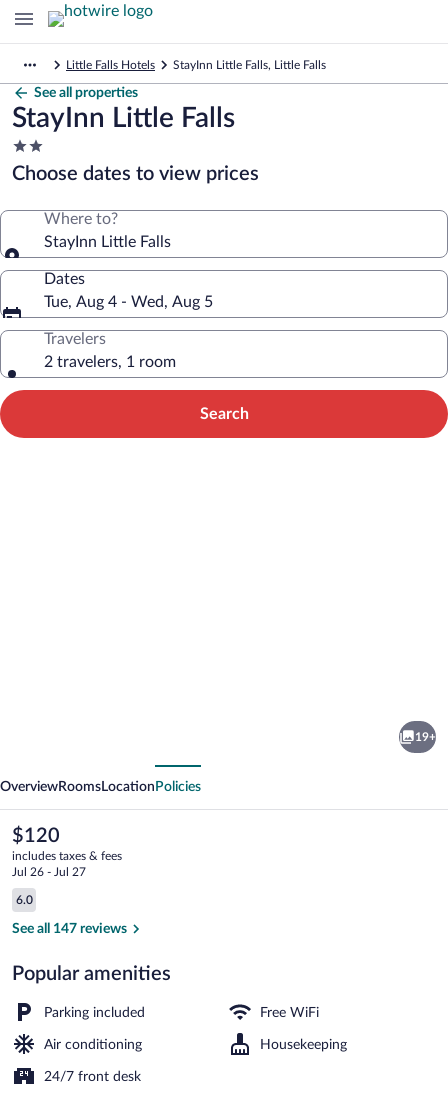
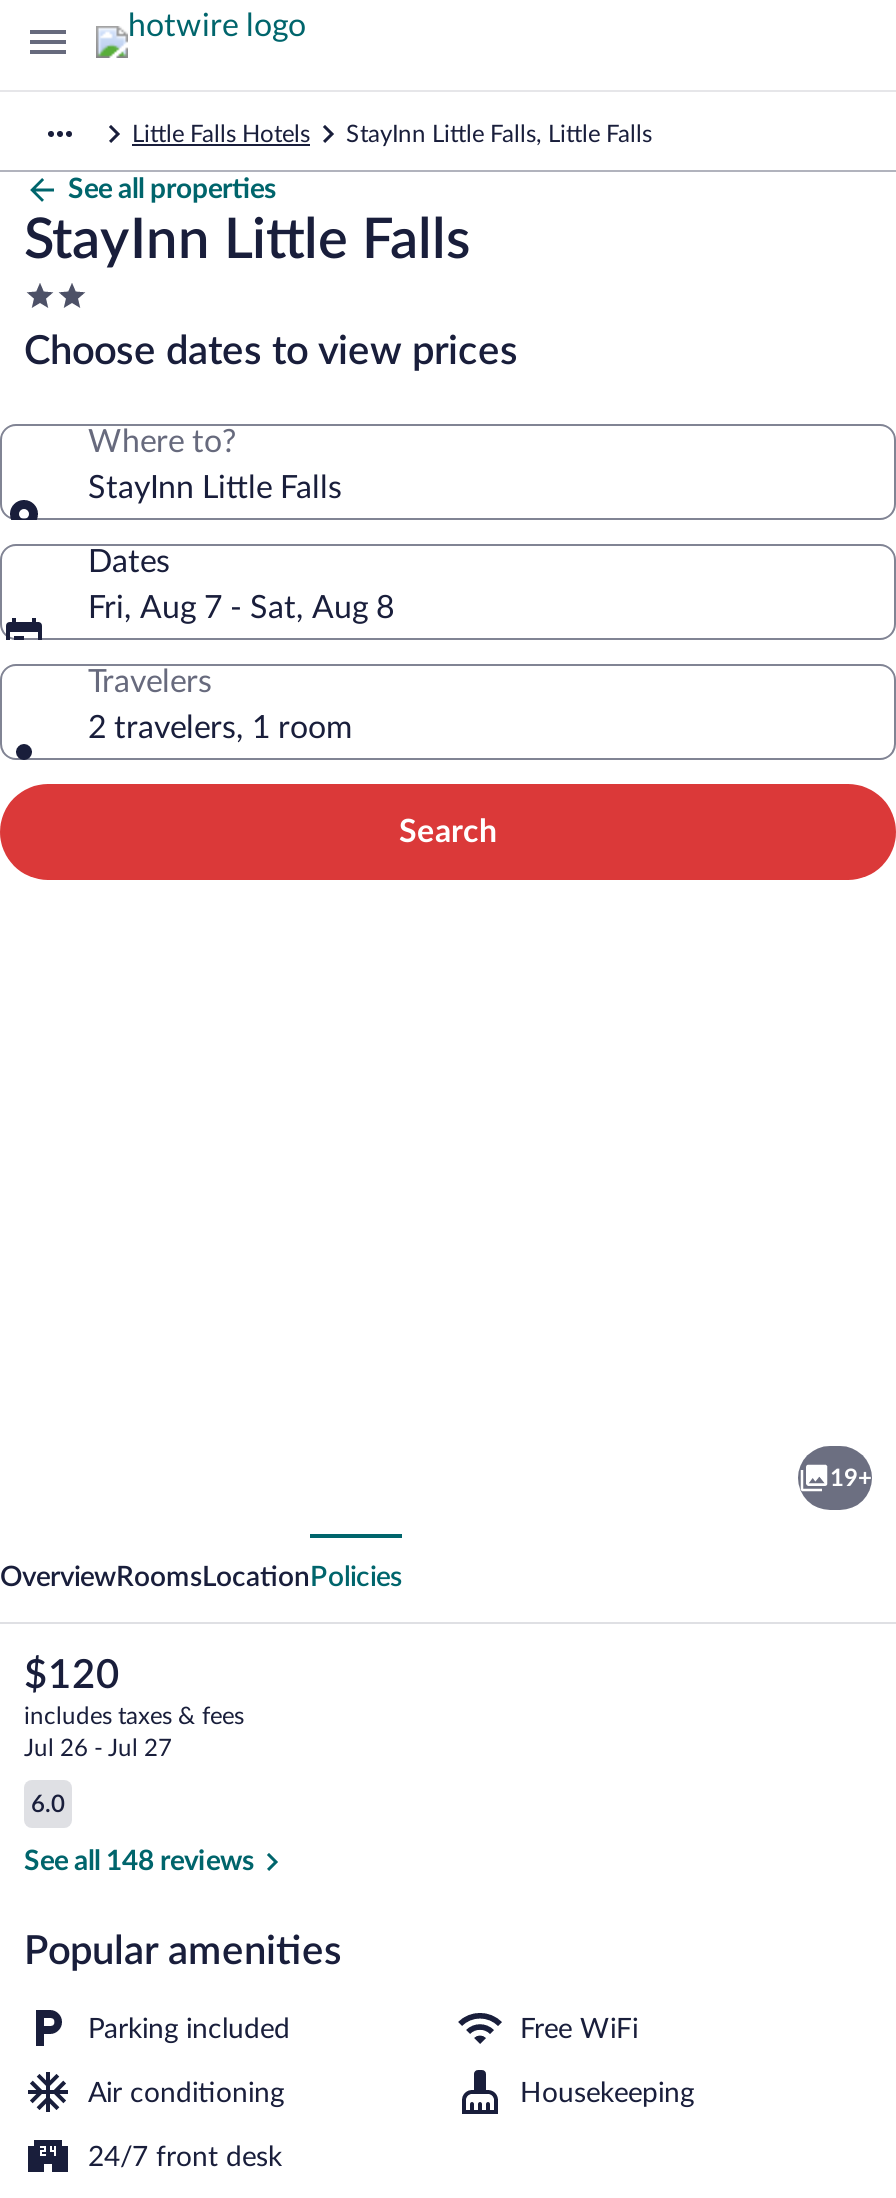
- Tue, Aug 4 - Wed, Aug 5
+ Fri, Aug 7 - Sat, Aug 8

- See all 147 reviews
+ See all 148 reviews
